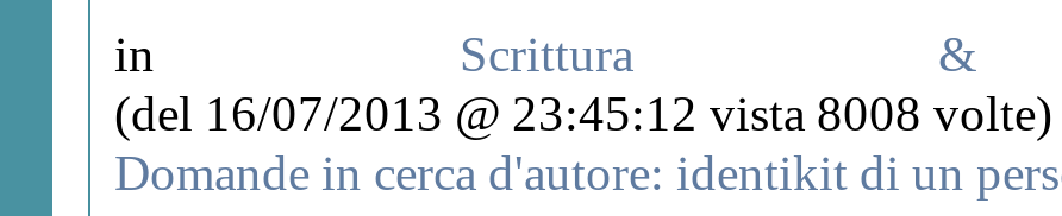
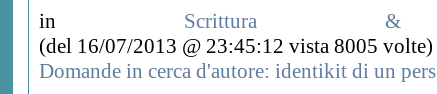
- (del 16/07/2013 @ 23:45:12 vista 8008 volte)
+ (del 16/07/2013 @ 23:45:12 vista 8005 volte)
